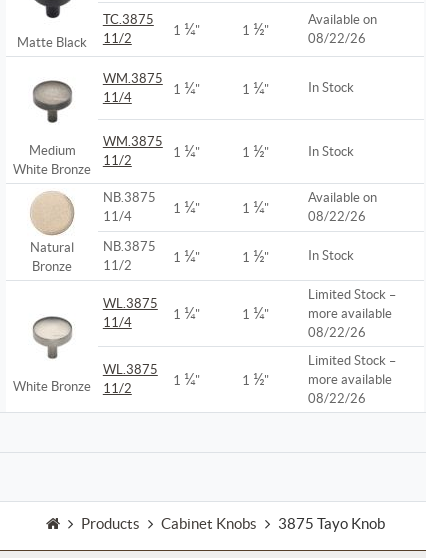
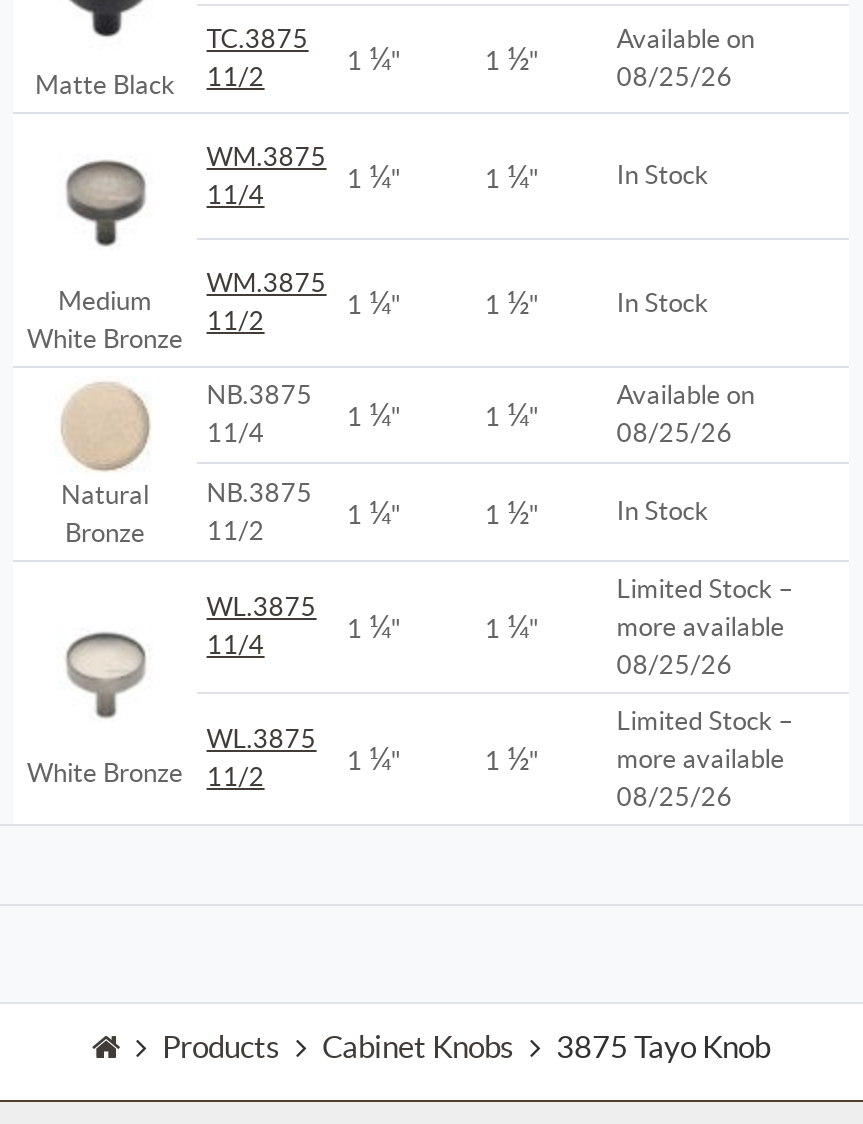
- 08/22/26
+ 08/25/26

- 08/22/26
+ 08/25/26

- 08/22/26
+ 08/25/26

- 08/22/26
+ 08/25/26
